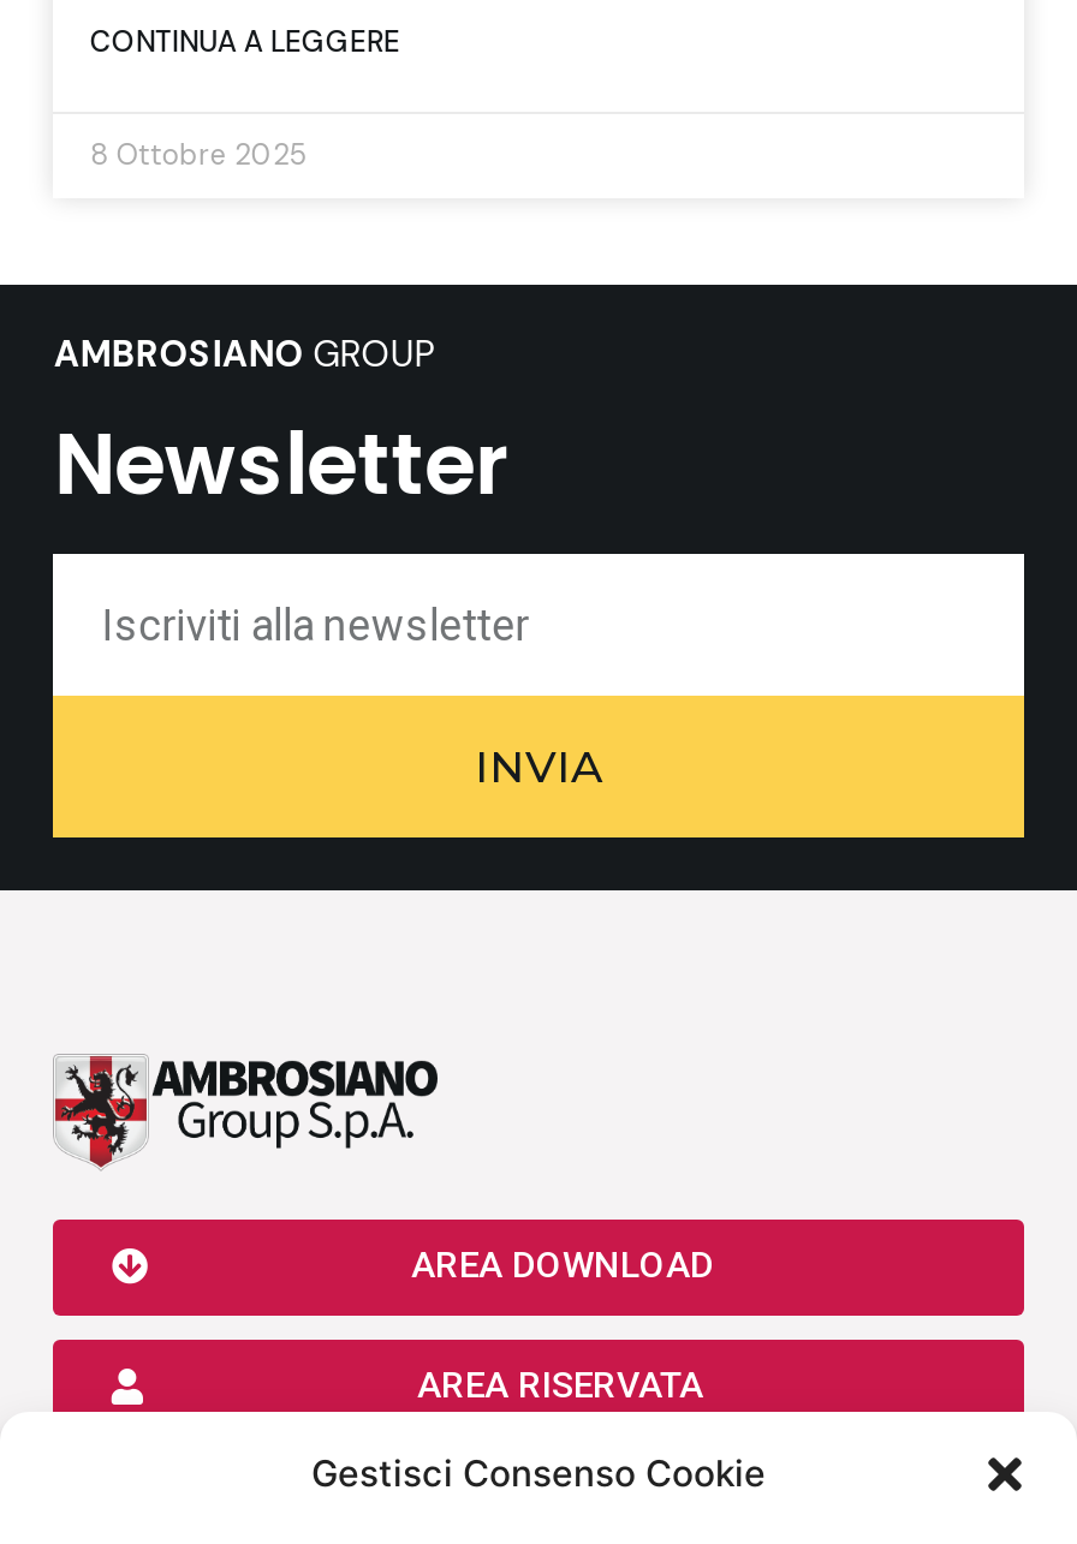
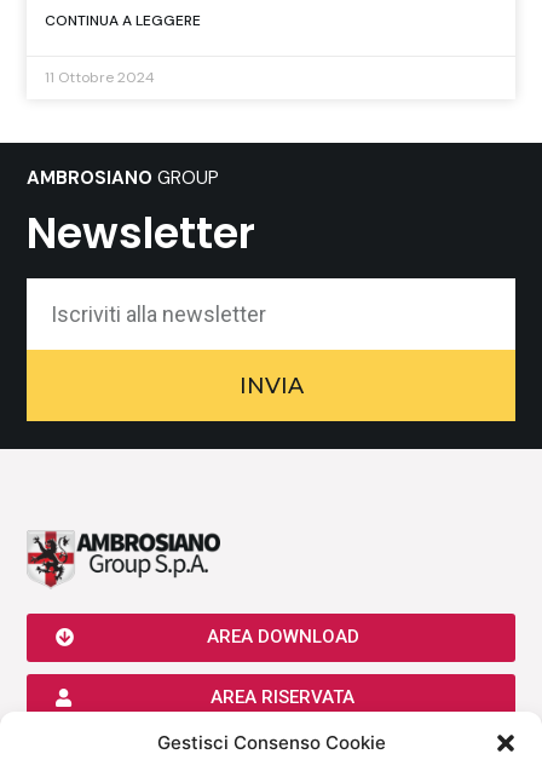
- 8 Ottobre 2025
+ 11 Ottobre 2024
